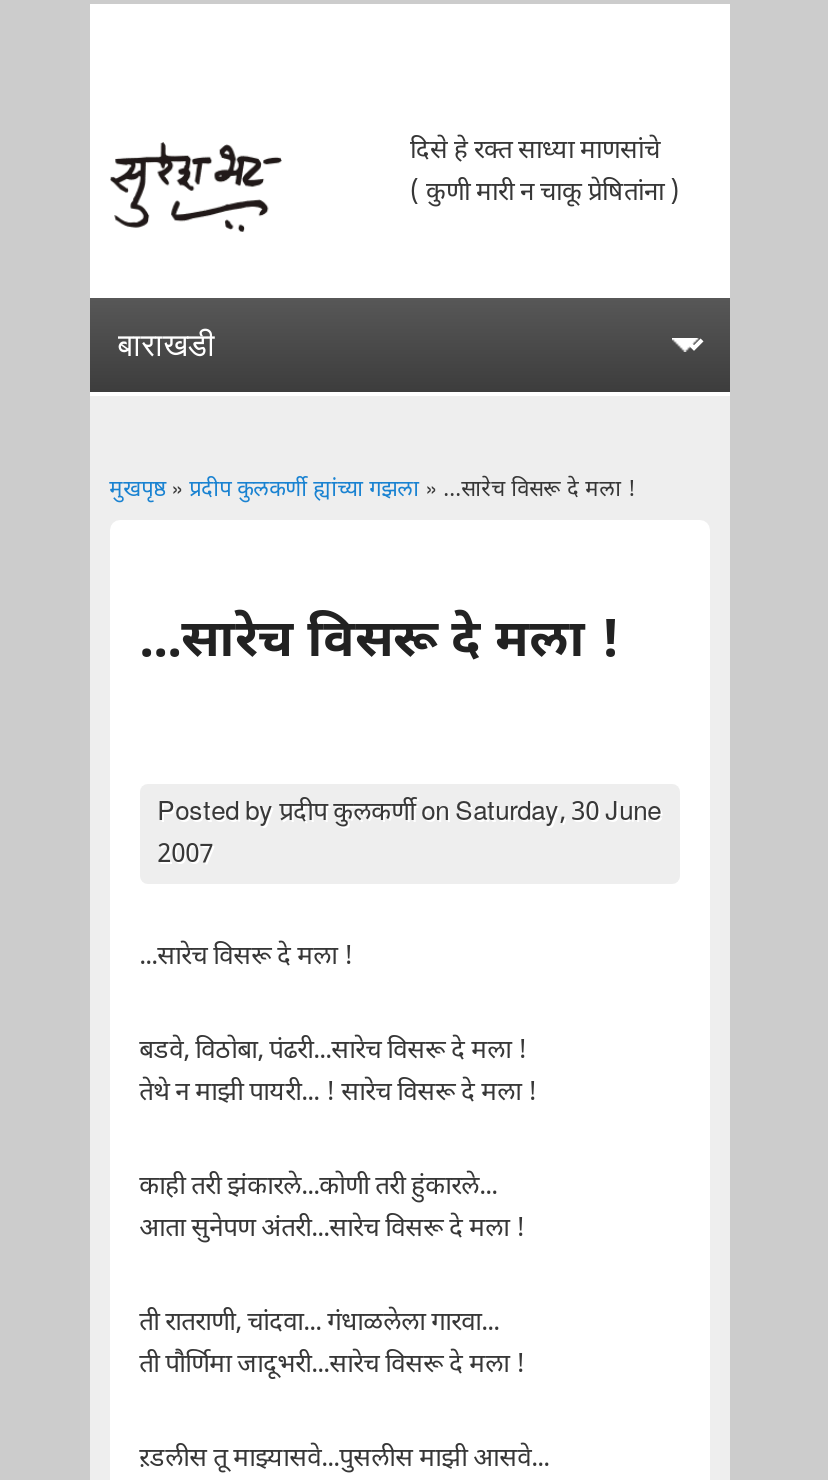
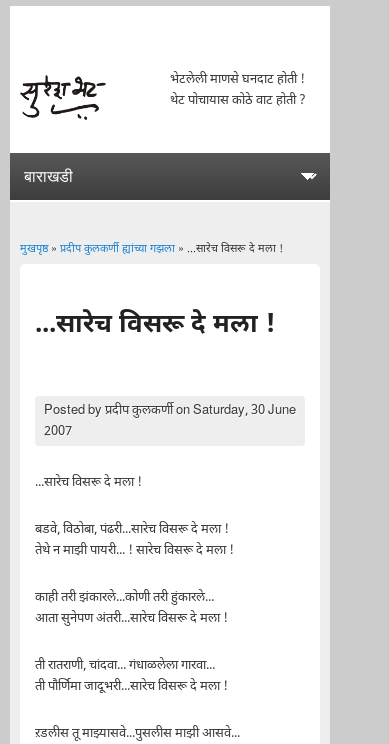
- दिसे हे रक्त साध्या माणसांचे
- ( कुणी मारी न चाकू प्रेषितांना )
+ भेटलेली माणसे घनदाट होती !
+ थेट पोचायास कोठे वाट होती ?
